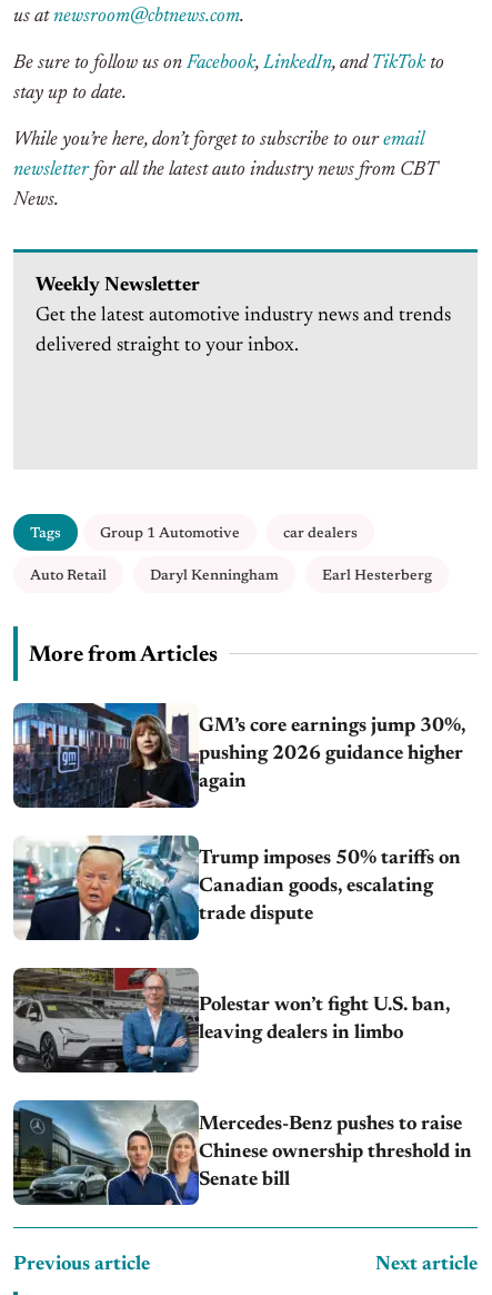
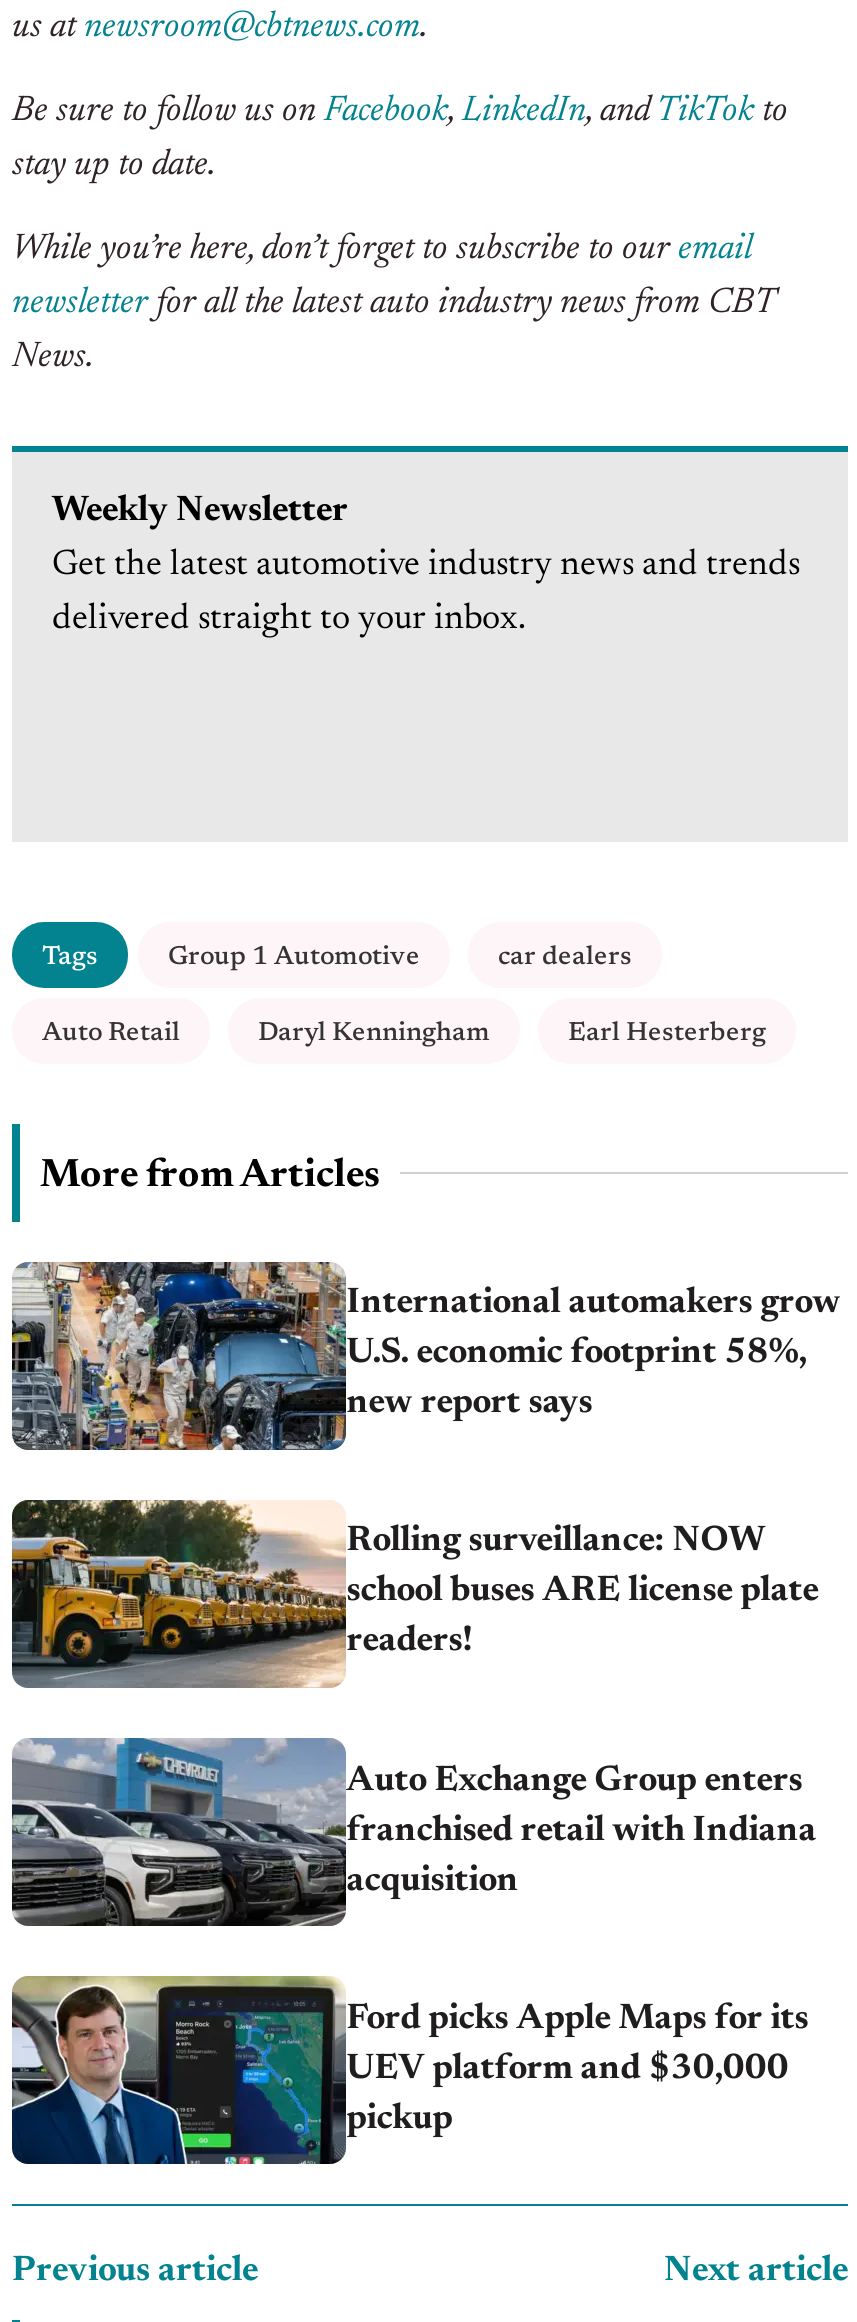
- [image]
- GM’s core earnings jump 30%,
- pushing 2026 guidance higher
- again
+ [image]
+ International automakers grow
+ U.S. economic footprint 58%,
+ new report says

- [image]
- Trump imposes 50% tariffs on
- Canadian goods, escalating
- trade dispute
+ [image]
+ Rolling surveillance: NOW
+ school buses ARE license plate
+ readers!

- [image]
- Polestar won’t fight U.S. ban,
- leaving dealers in limbo
+ [image]
+ Auto Exchange Group enters
+ franchised retail with Indiana
+ acquisition

- [image]
- Mercedes-Benz pushes to raise
- Chinese ownership threshold in
- Senate bill
+ [image]
+ Ford picks Apple Maps for its
+ UEV platform and $30,000
+ pickup
